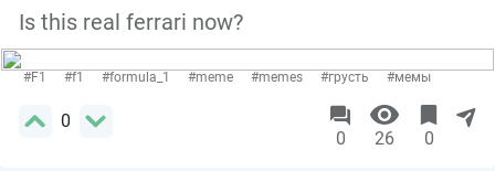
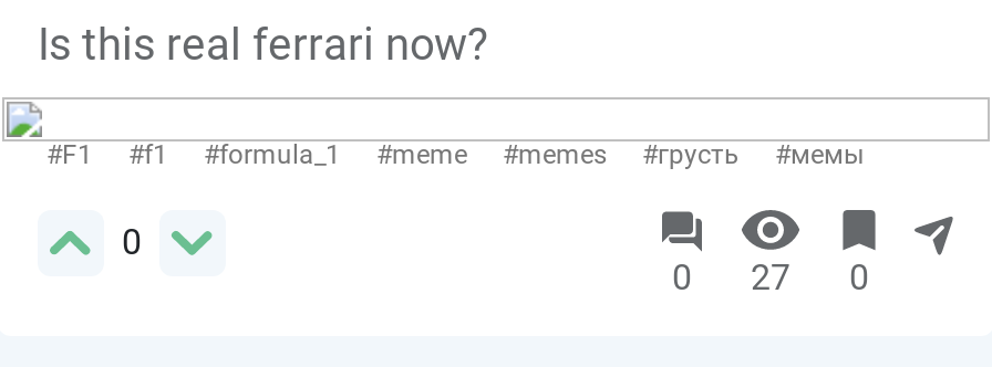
- 0 26 0
+ 0 27 0
